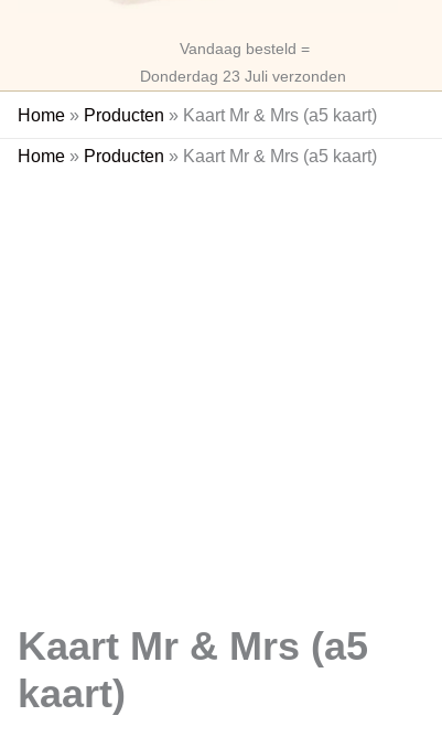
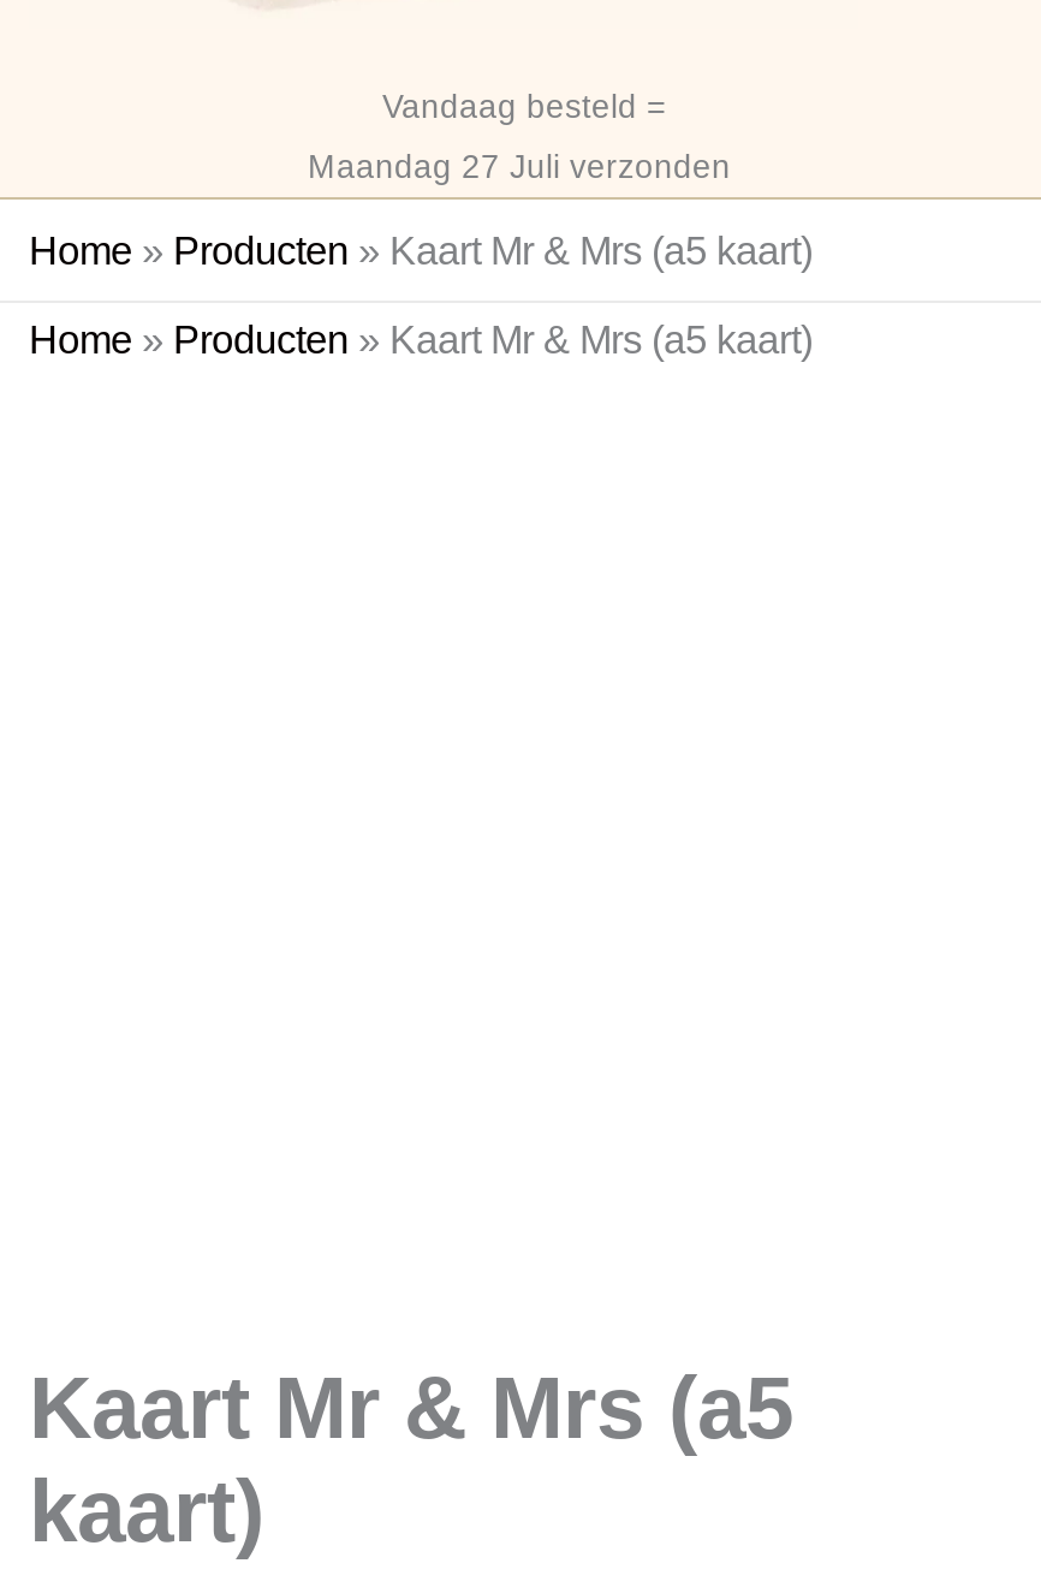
- Donderdag 23 Juli verzonden
+ Maandag 27 Juli verzonden
